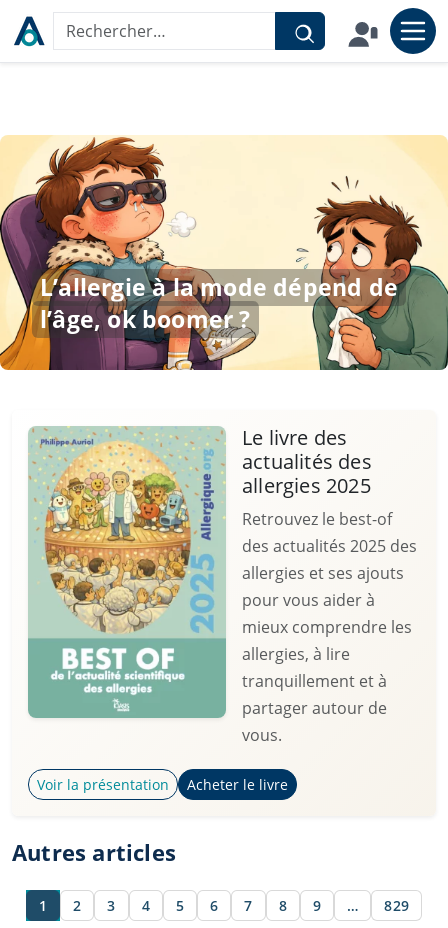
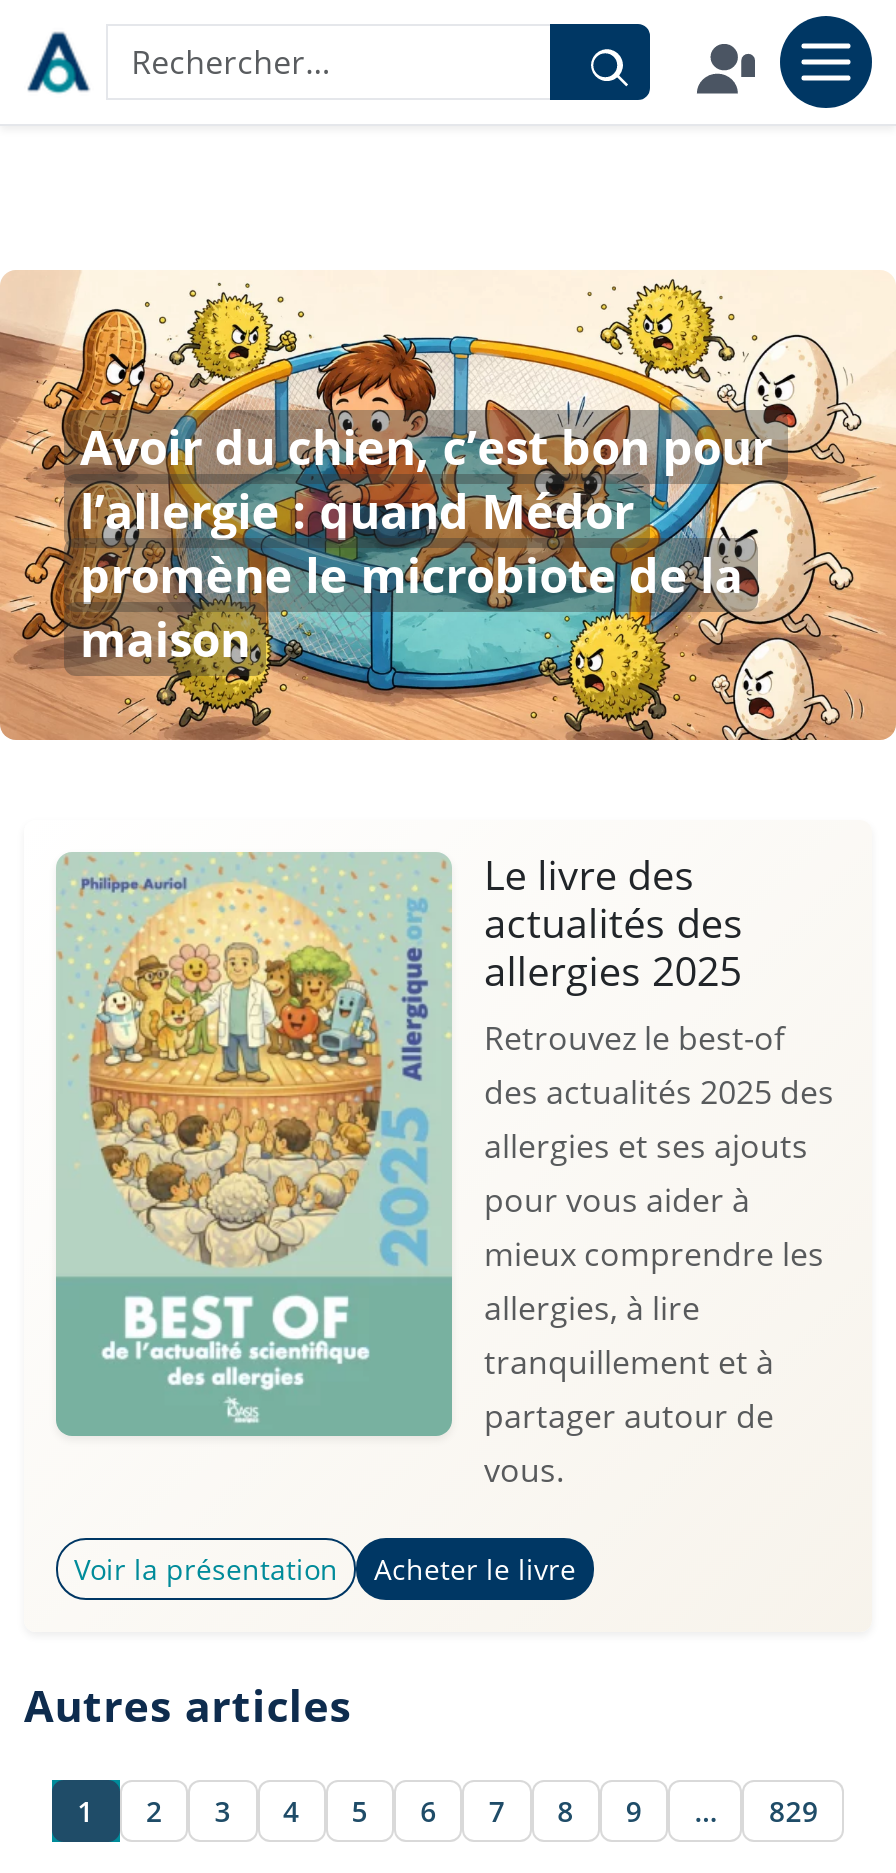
- [image]
- L’allergie à la mode dépend de
- l’âge, ok boomer ?
+ [image]
+ Avoir du chien, c’est bon pour
+ l’allergie : quand Médor
+ promène le microbiote de la
+ maison
